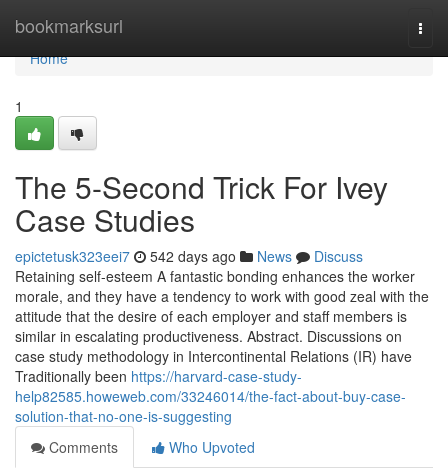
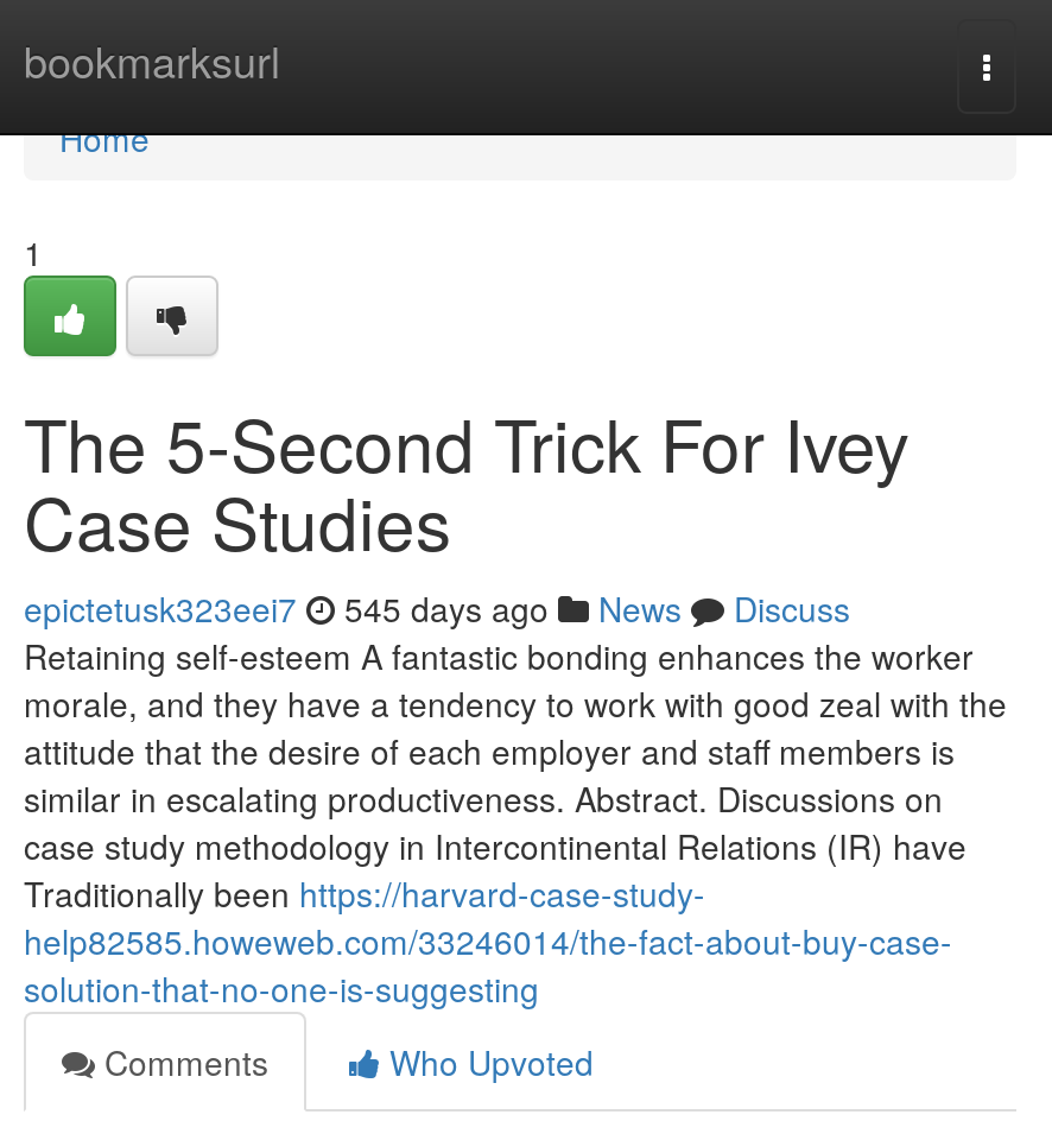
- epictetusk323eei7 542 days ago News Discuss
+ epictetusk323eei7 545 days ago News Discuss
